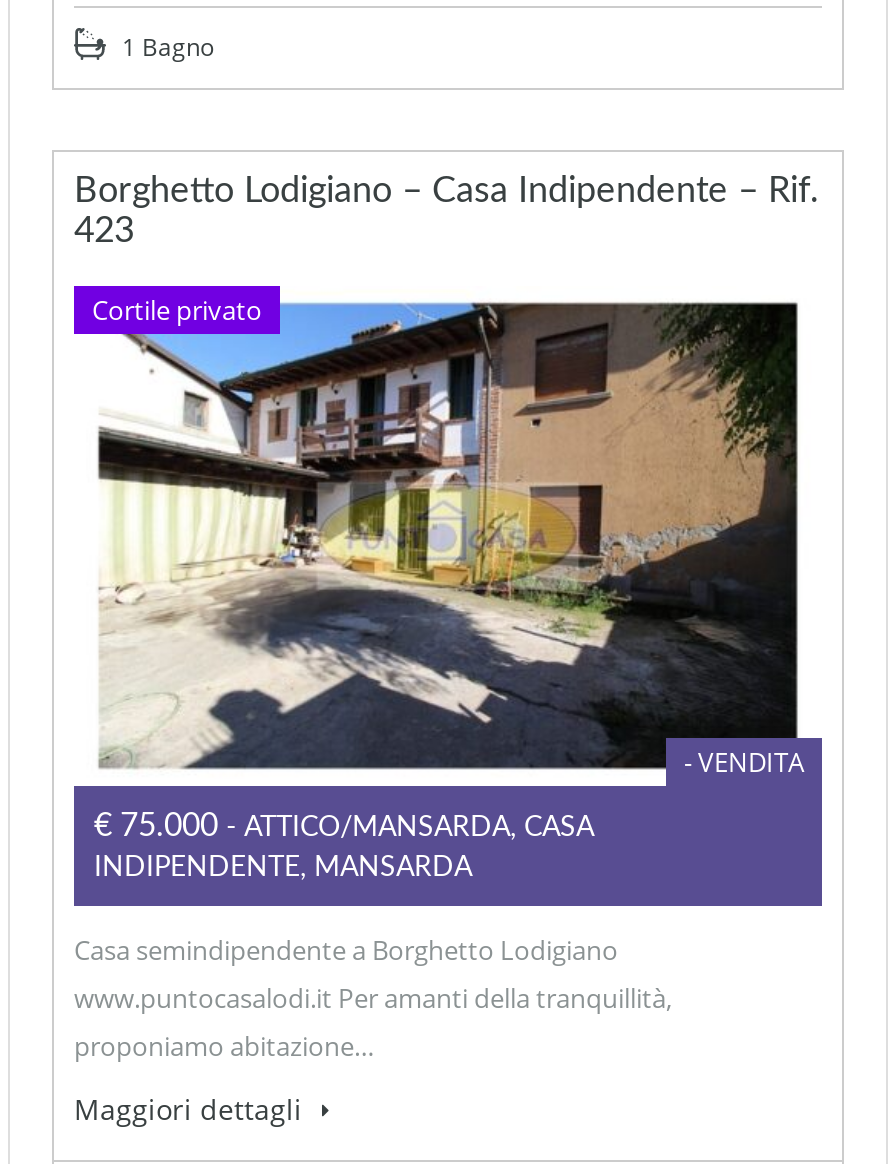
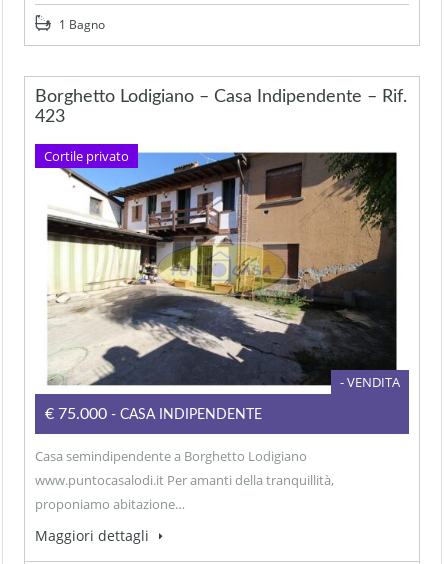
- €75.000 - ATTICO/MANSARDA, CASA
- INDIPENDENTE, MANSARDA
+ €75.000 - CASA INDIPENDENTE
